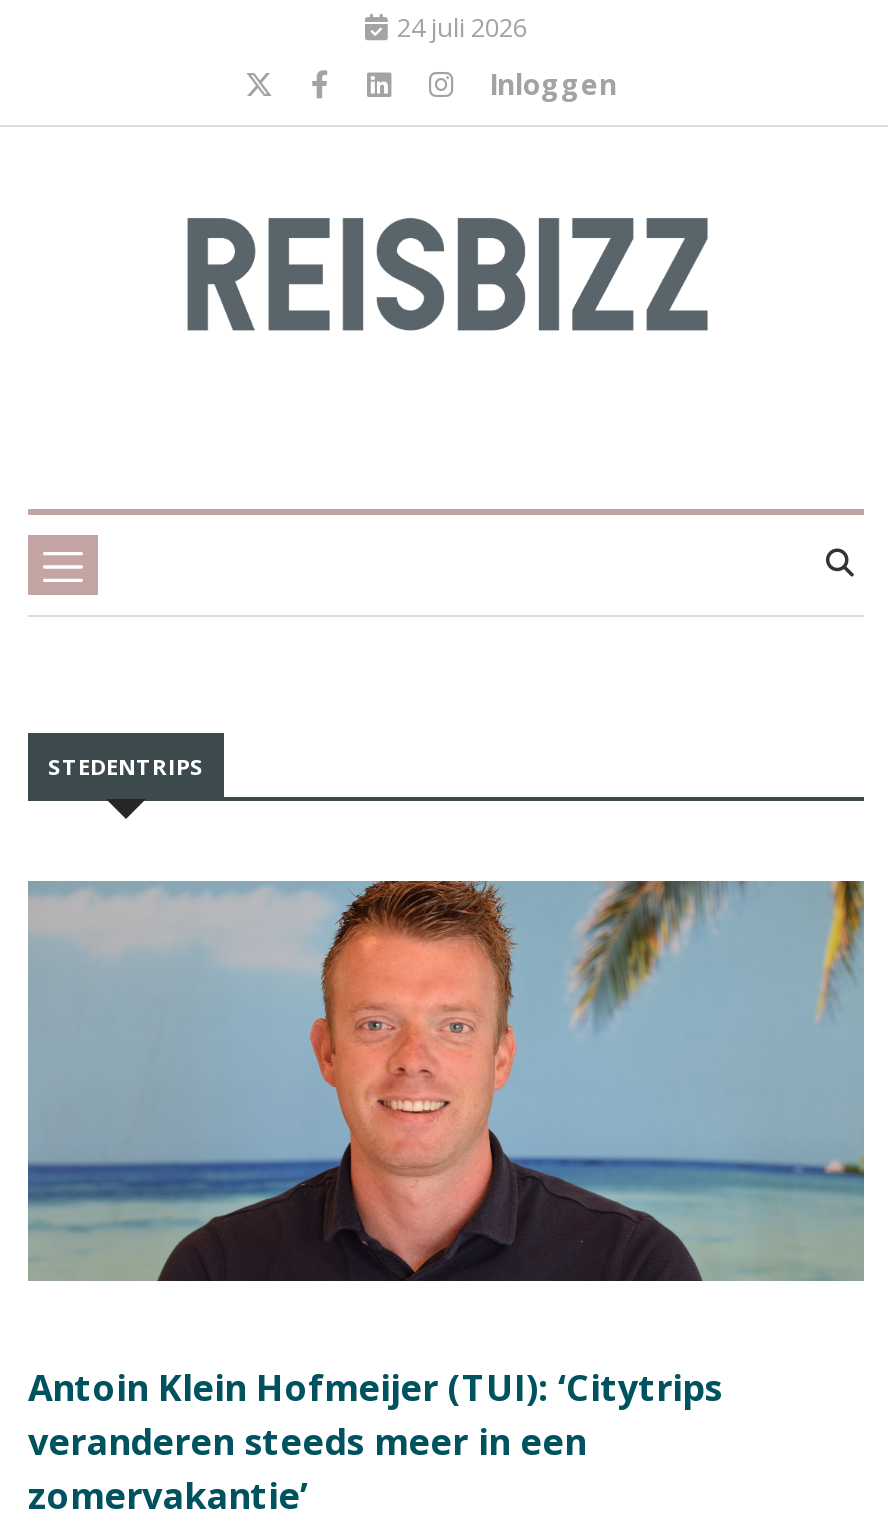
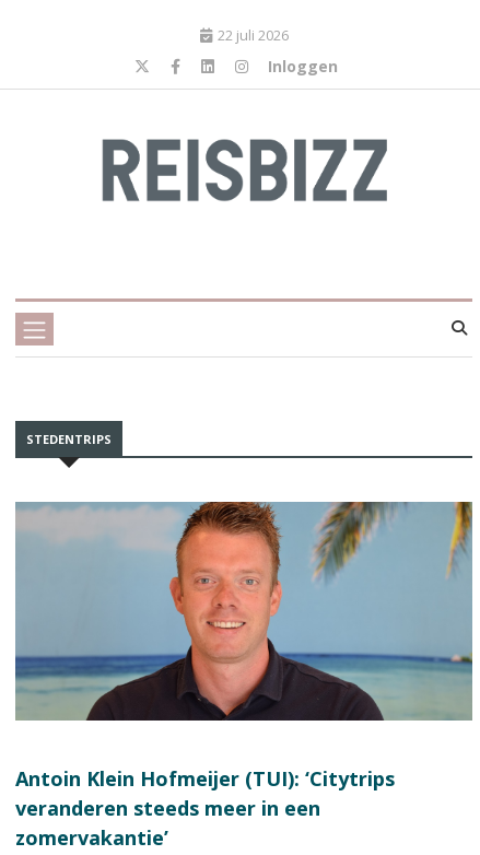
- 24 juli 2026
+ 22 juli 2026
